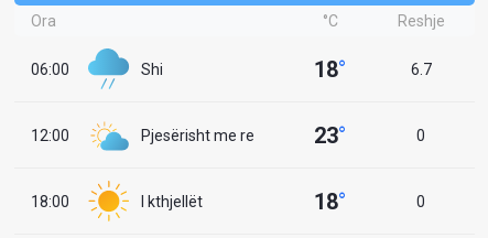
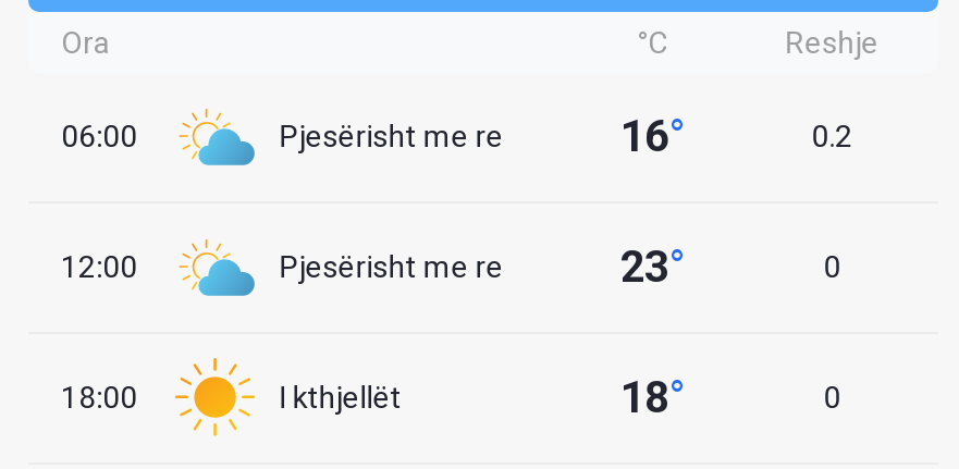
- [image]
- Shi
- 18°
- 6.7
+ [image]
+ Pjesërisht me re
+ 16°
+ 0.2
